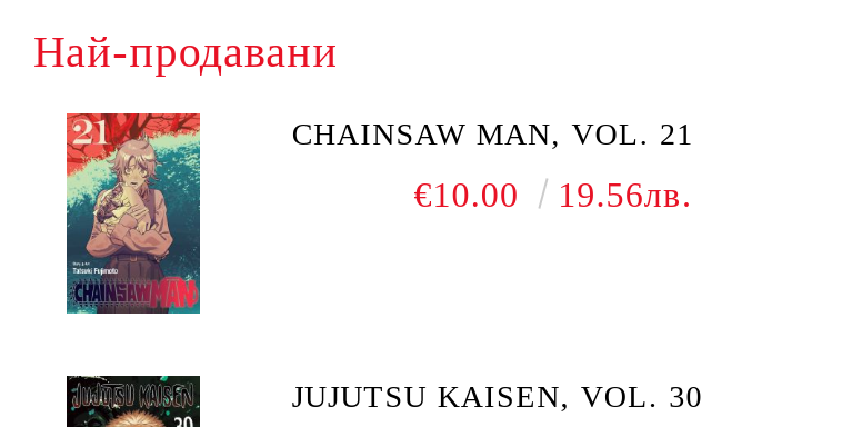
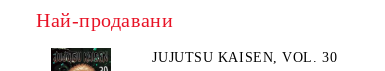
- [image]

- CHAINSAW MAN, VOL. 21
- €10.00
- 19.56лв.
